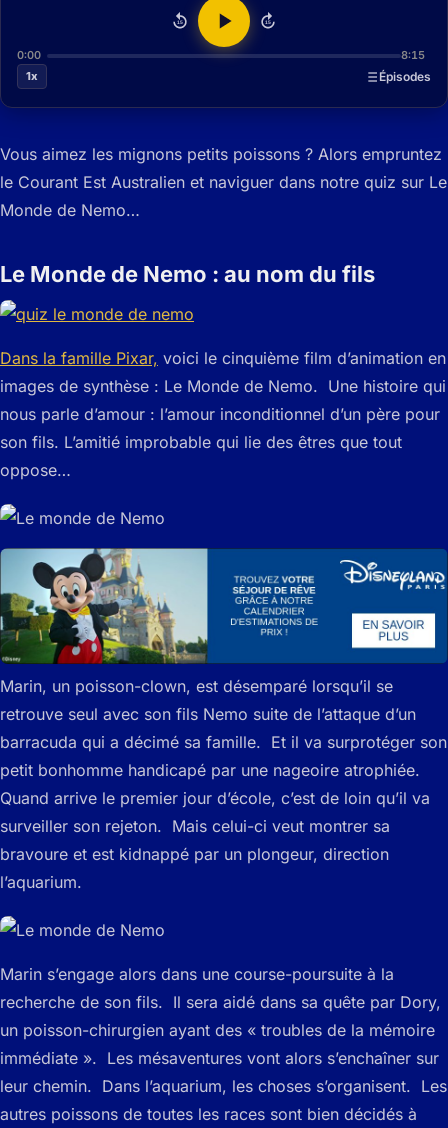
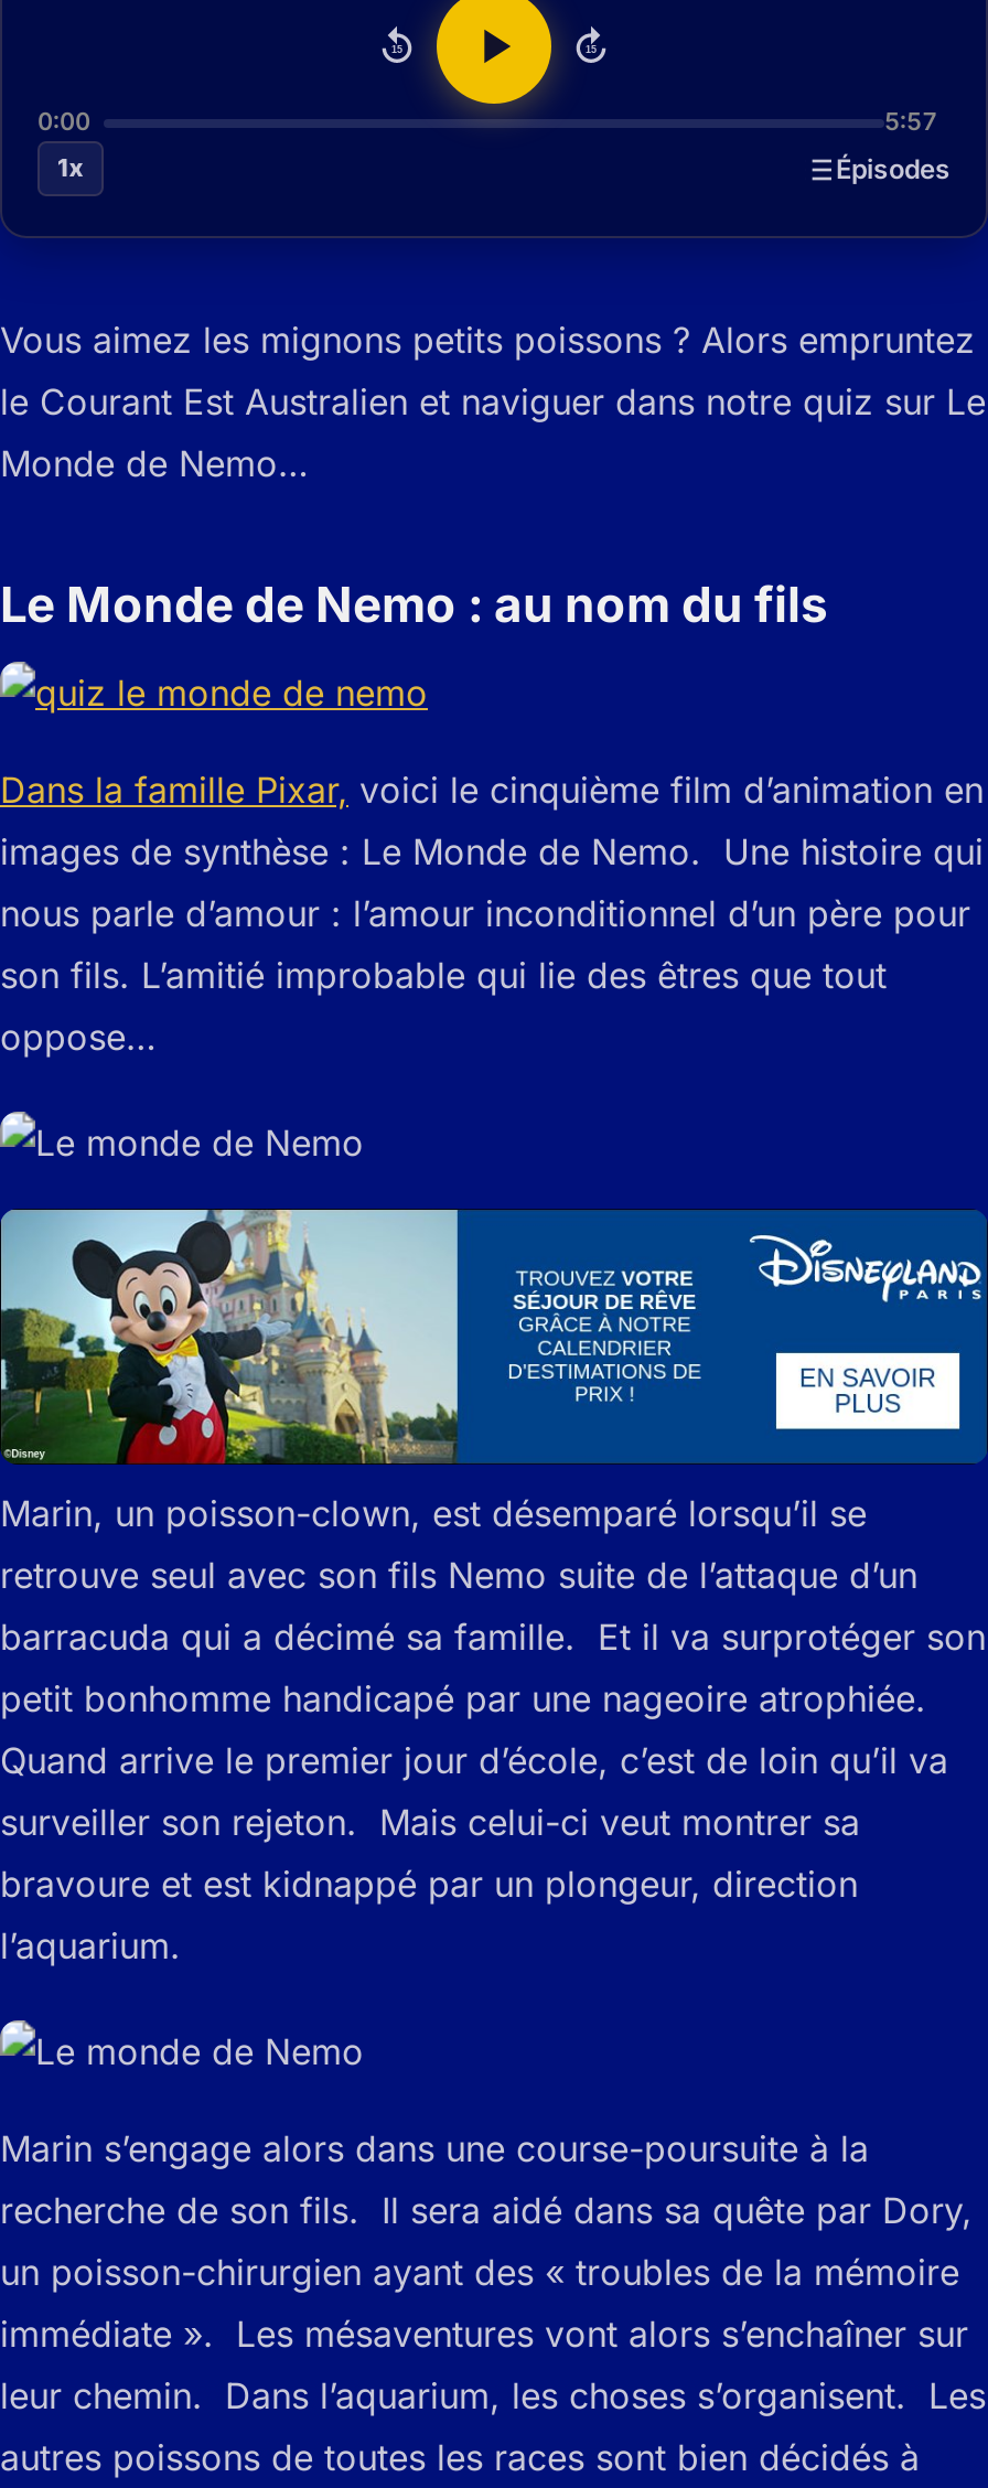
- 8:15
+ 5:57
